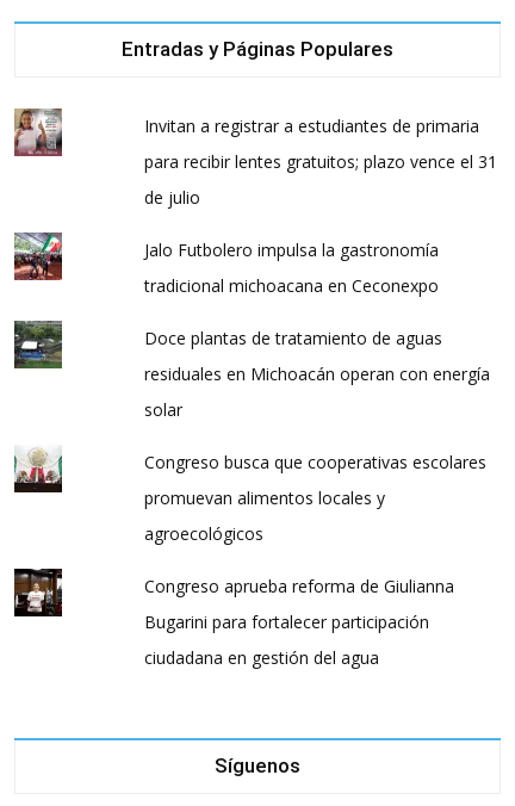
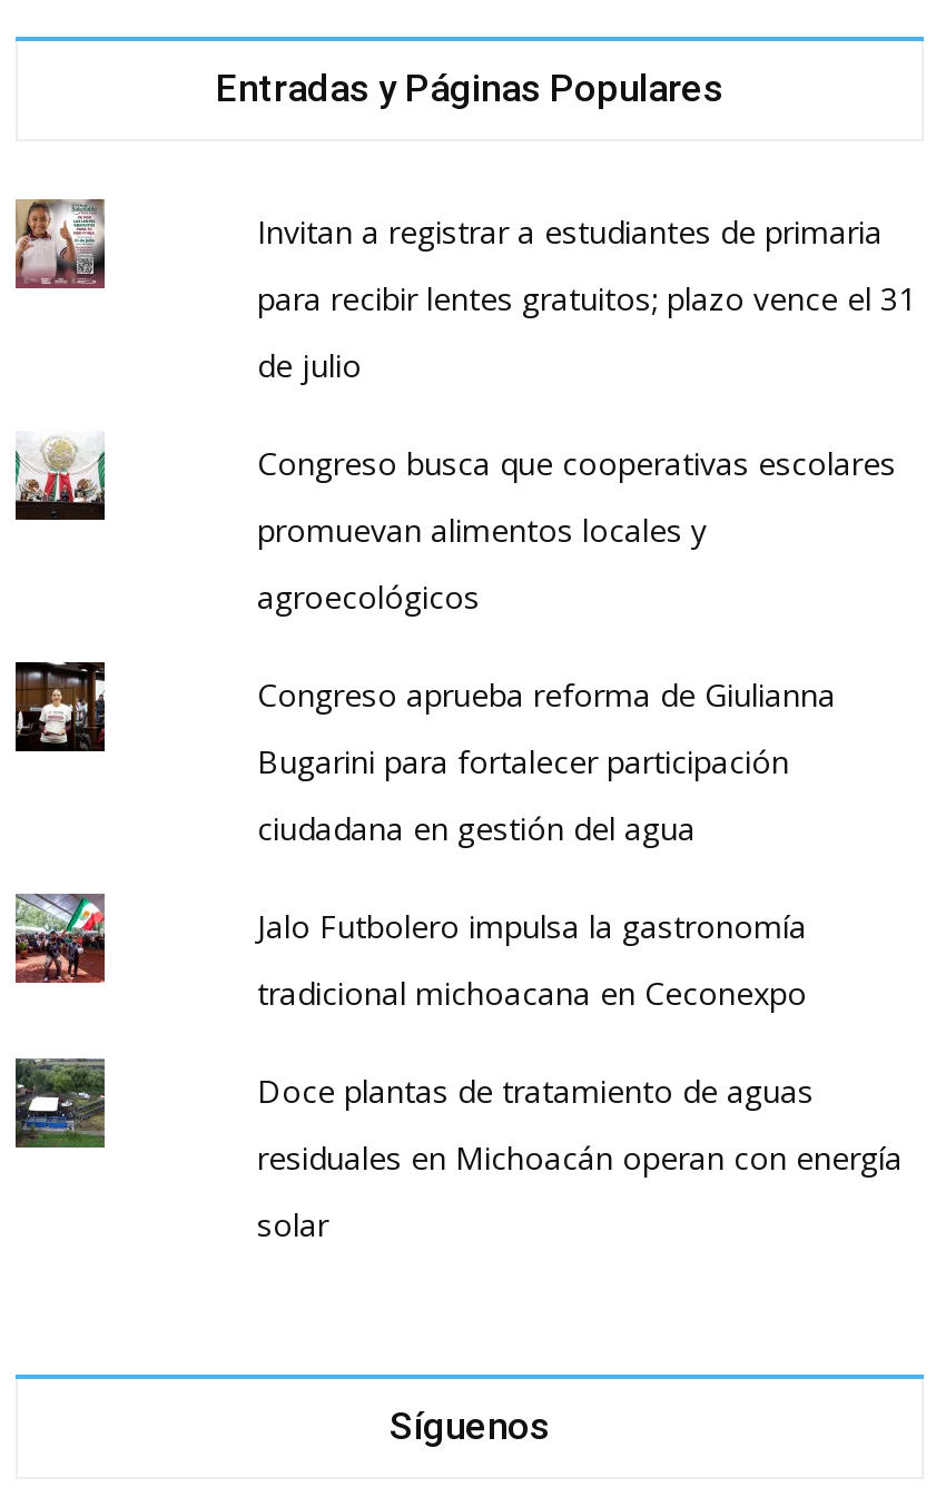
moved down: Jalo Futbolero impulsa la gastronomía | tradicional michoacana en Ceconexpo | Doce plantas de tratamiento de aguas | residuales en Michoacán operan con energía | solar

moved up: Congreso busca que cooperativas escolares | promuevan alimentos locales y | agroecológicos | Congreso aprueba reforma de Giulianna | Bugarini para fortalecer participación | ciudadana en gestión del agua
